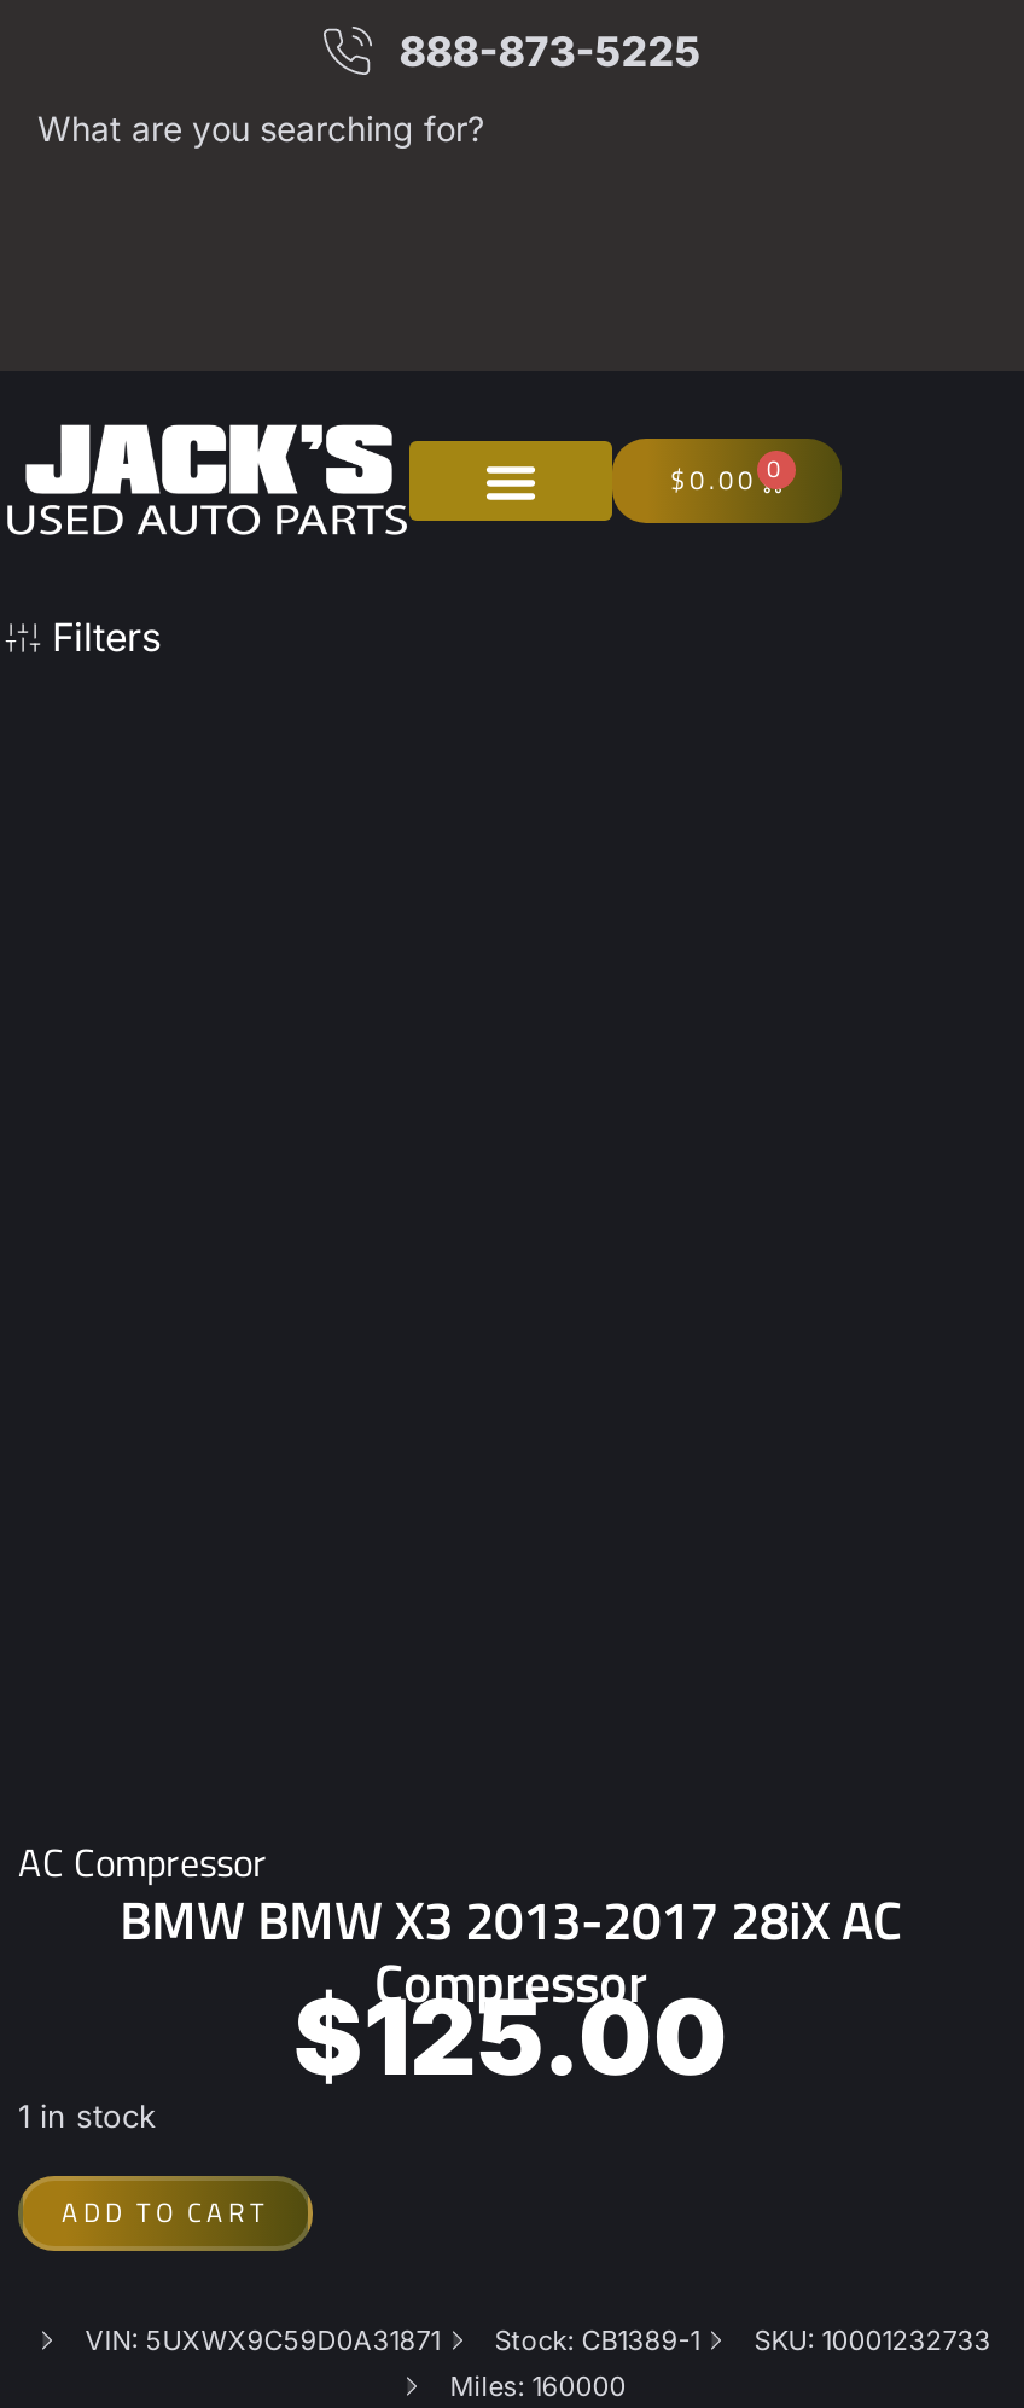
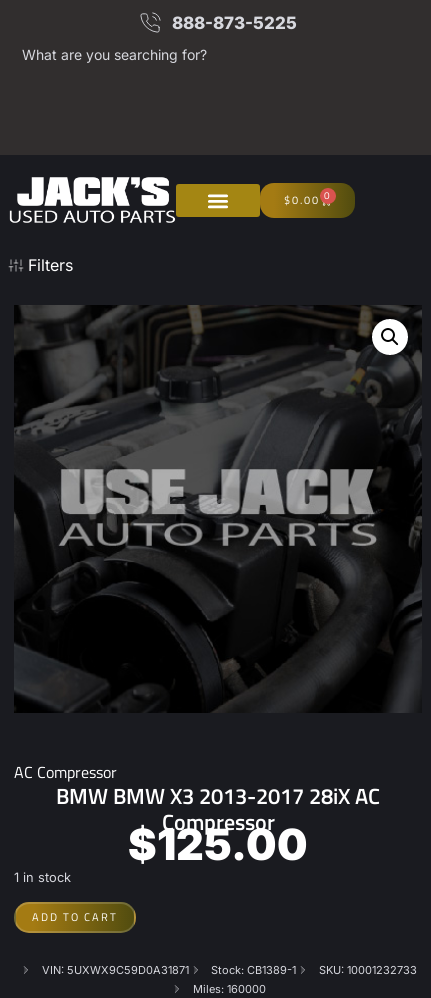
+ [image]
